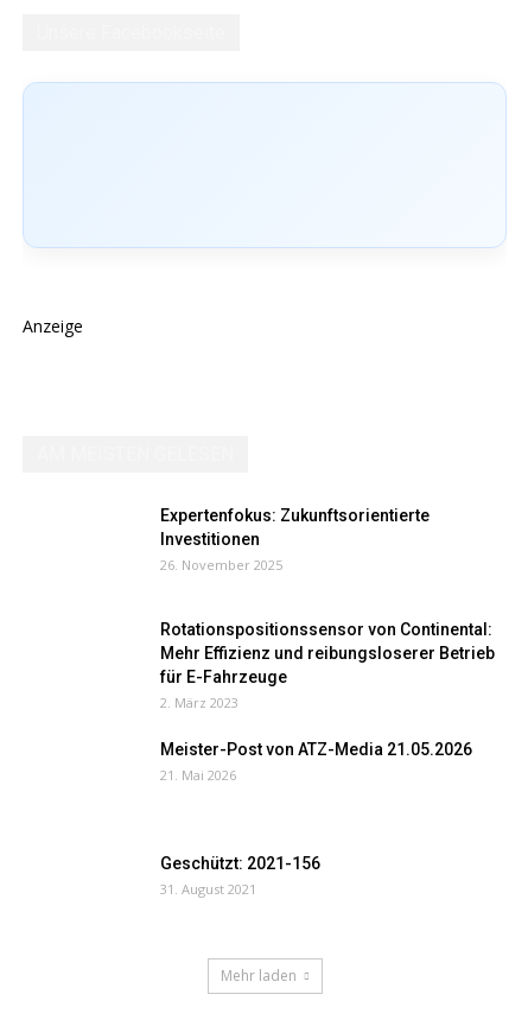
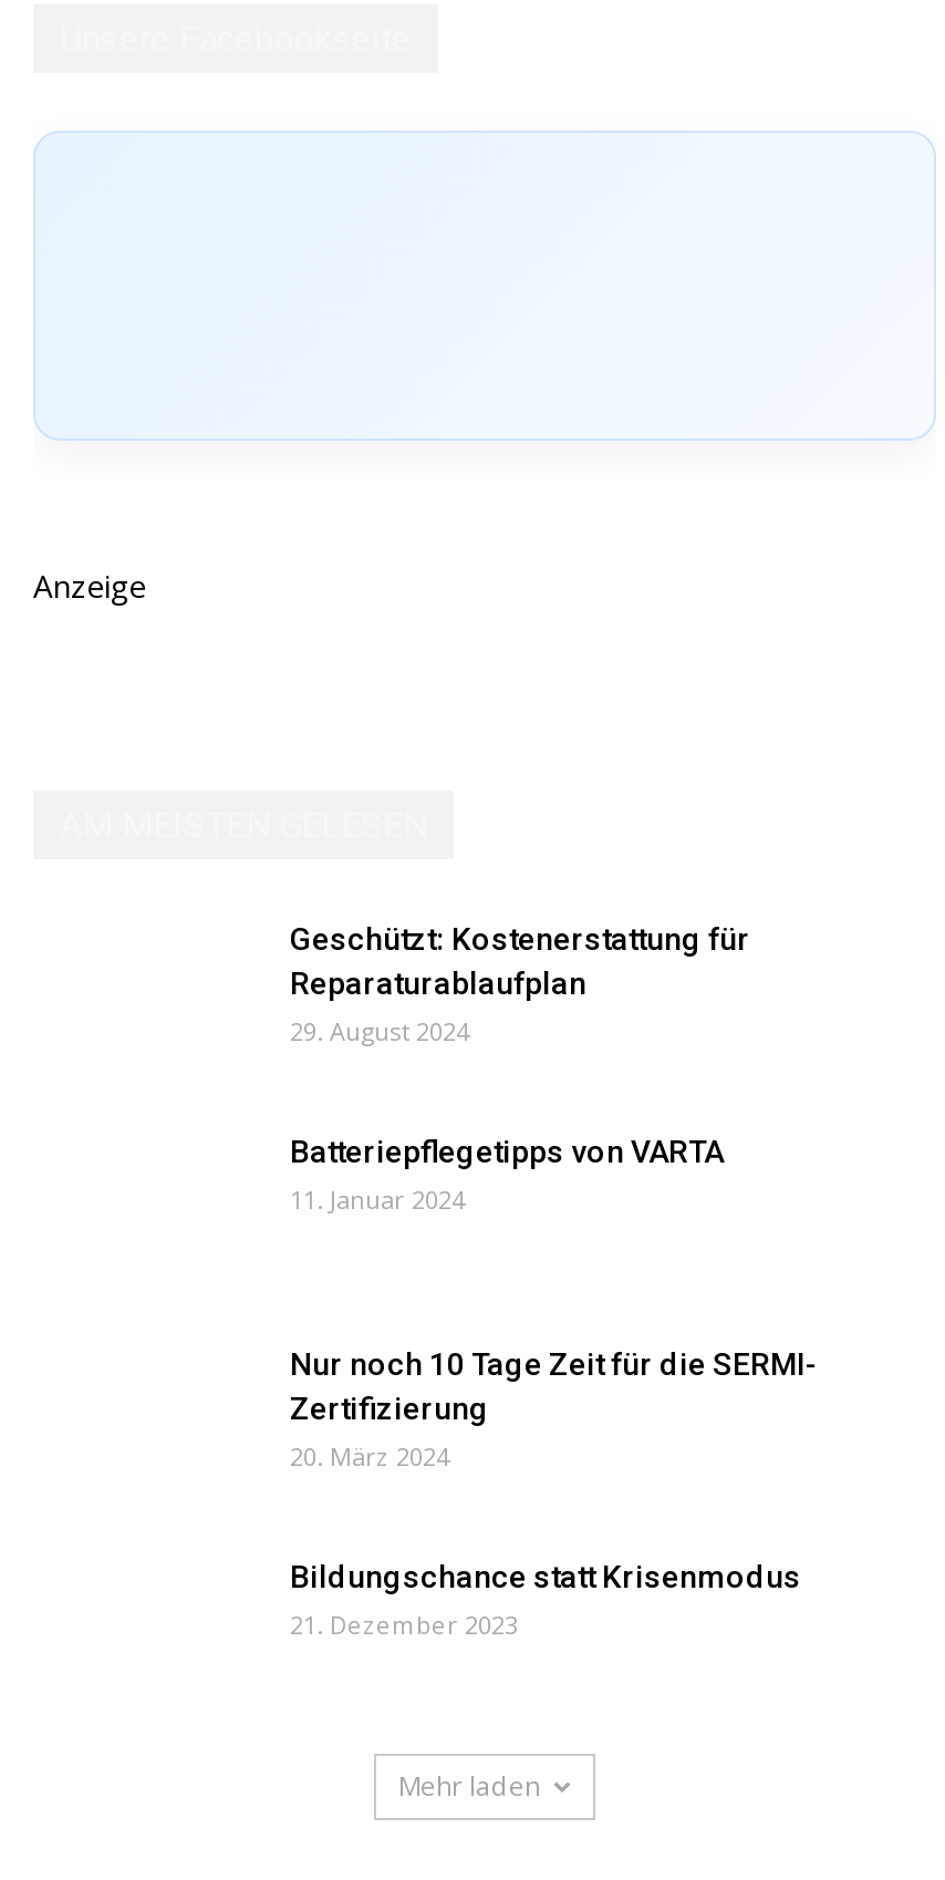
- Expertenfokus: Zukunftsorientierte
- Investitionen
- 26. November 2025
+ Geschützt: Kostenerstattung für
+ Reparaturablaufplan
+ 29. August 2024

- Rotationspositionssensor von Continental:
- Mehr Effizienz und reibungsloserer Betrieb
- für E-Fahrzeuge
- 2. März 2023
+ Batteriepflegetipps von VARTA
+ 11. Januar 2024

- Meister-Post von ATZ-Media 21.05.2026
- 21. Mai 2026
+ Nur noch 10 Tage Zeit für die SERMI-
+ Zertifizierung
+ 20. März 2024

- Geschützt: 2021-156
- 31. August 2021
+ Bildungschance statt Krisenmodus
+ 21. Dezember 2023
